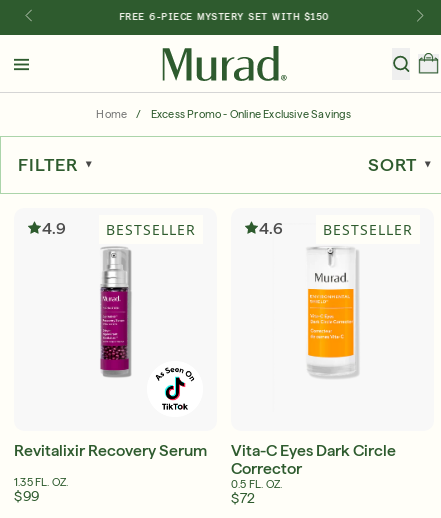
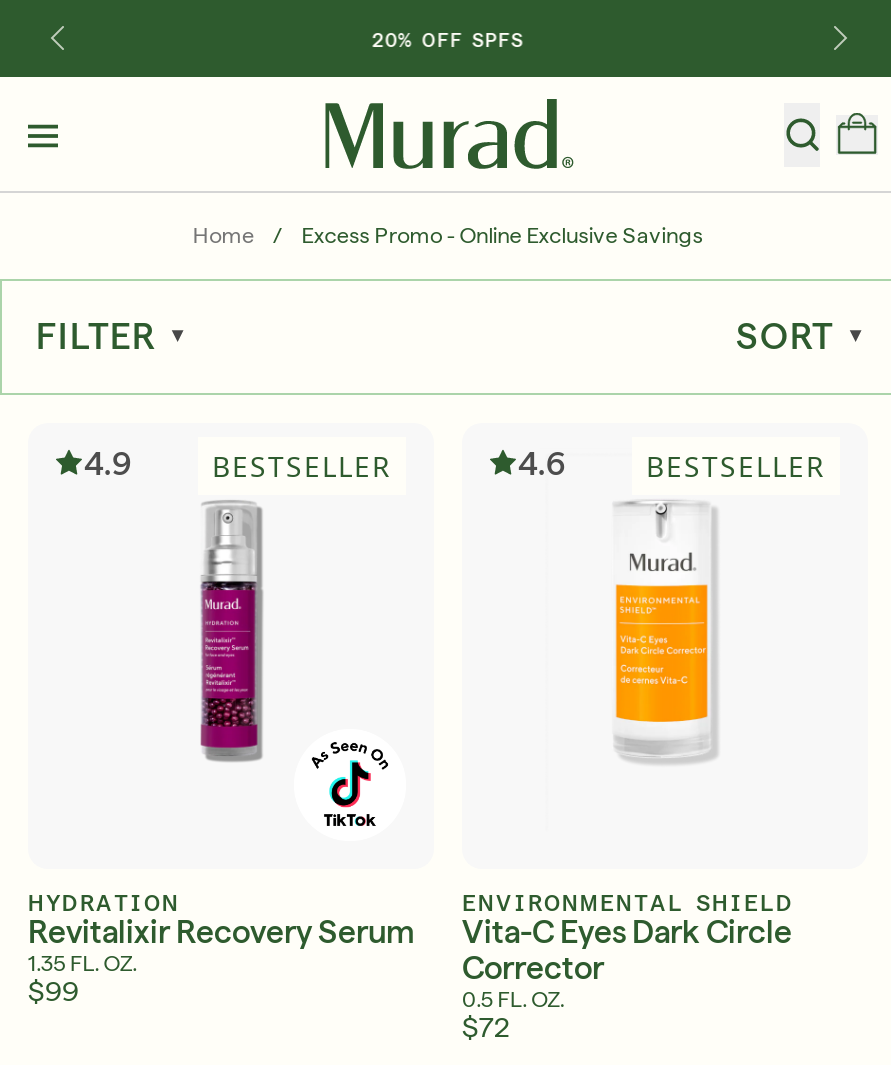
- FREE 6-PIECE MYSTERY SET WITH $150
+ 20% OFF SPFS

+ HYDRATION

+ ENVIRONMENTAL SHIELD
